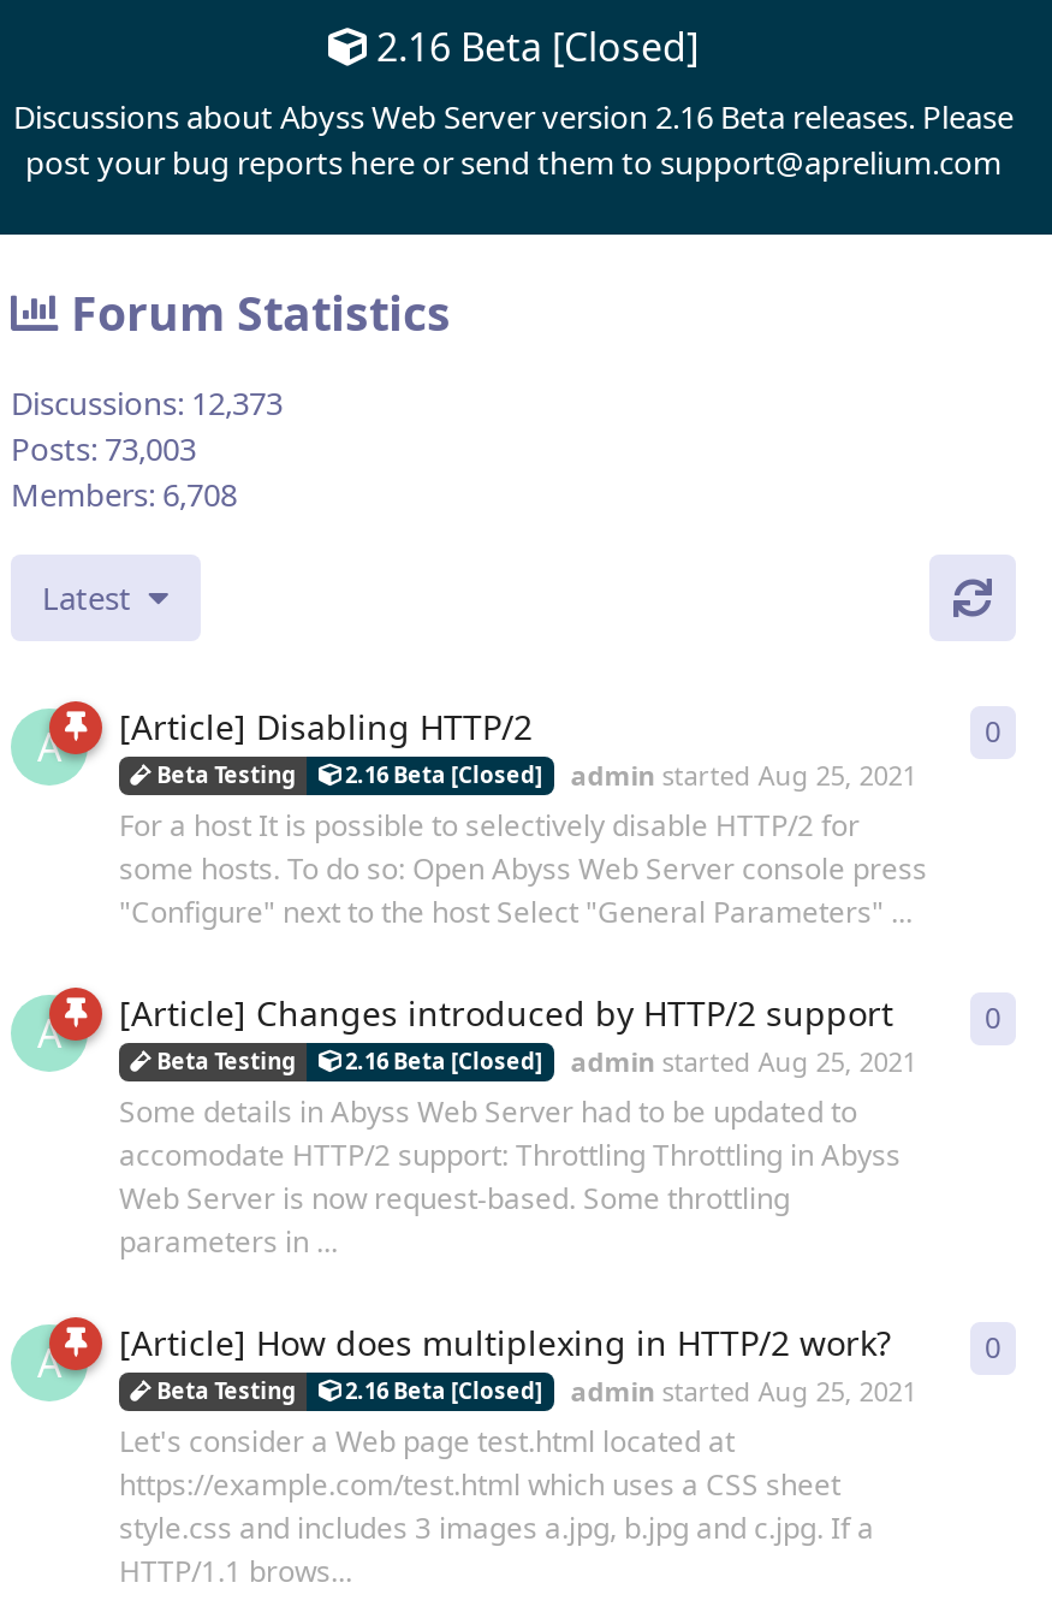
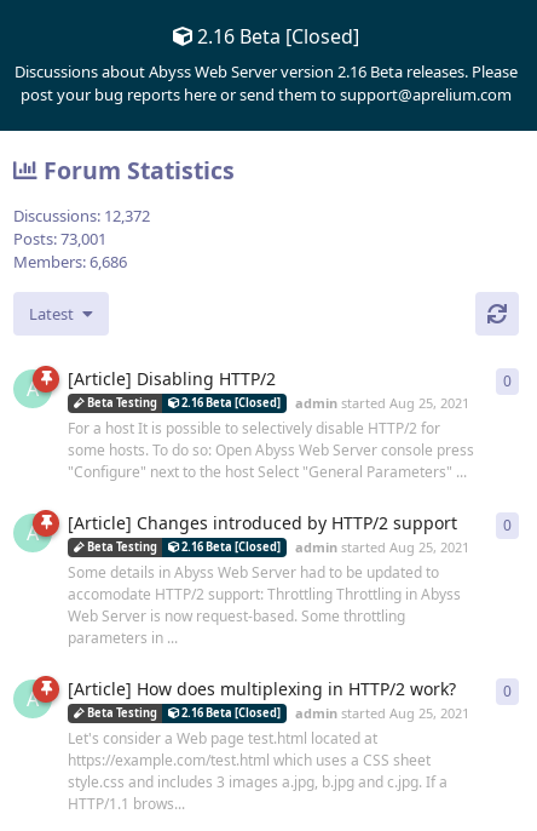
- Discussions: 12,373
+ Discussions: 12,372

- Posts: 73,003
+ Posts: 73,001

- Members: 6,708
+ Members: 6,686
